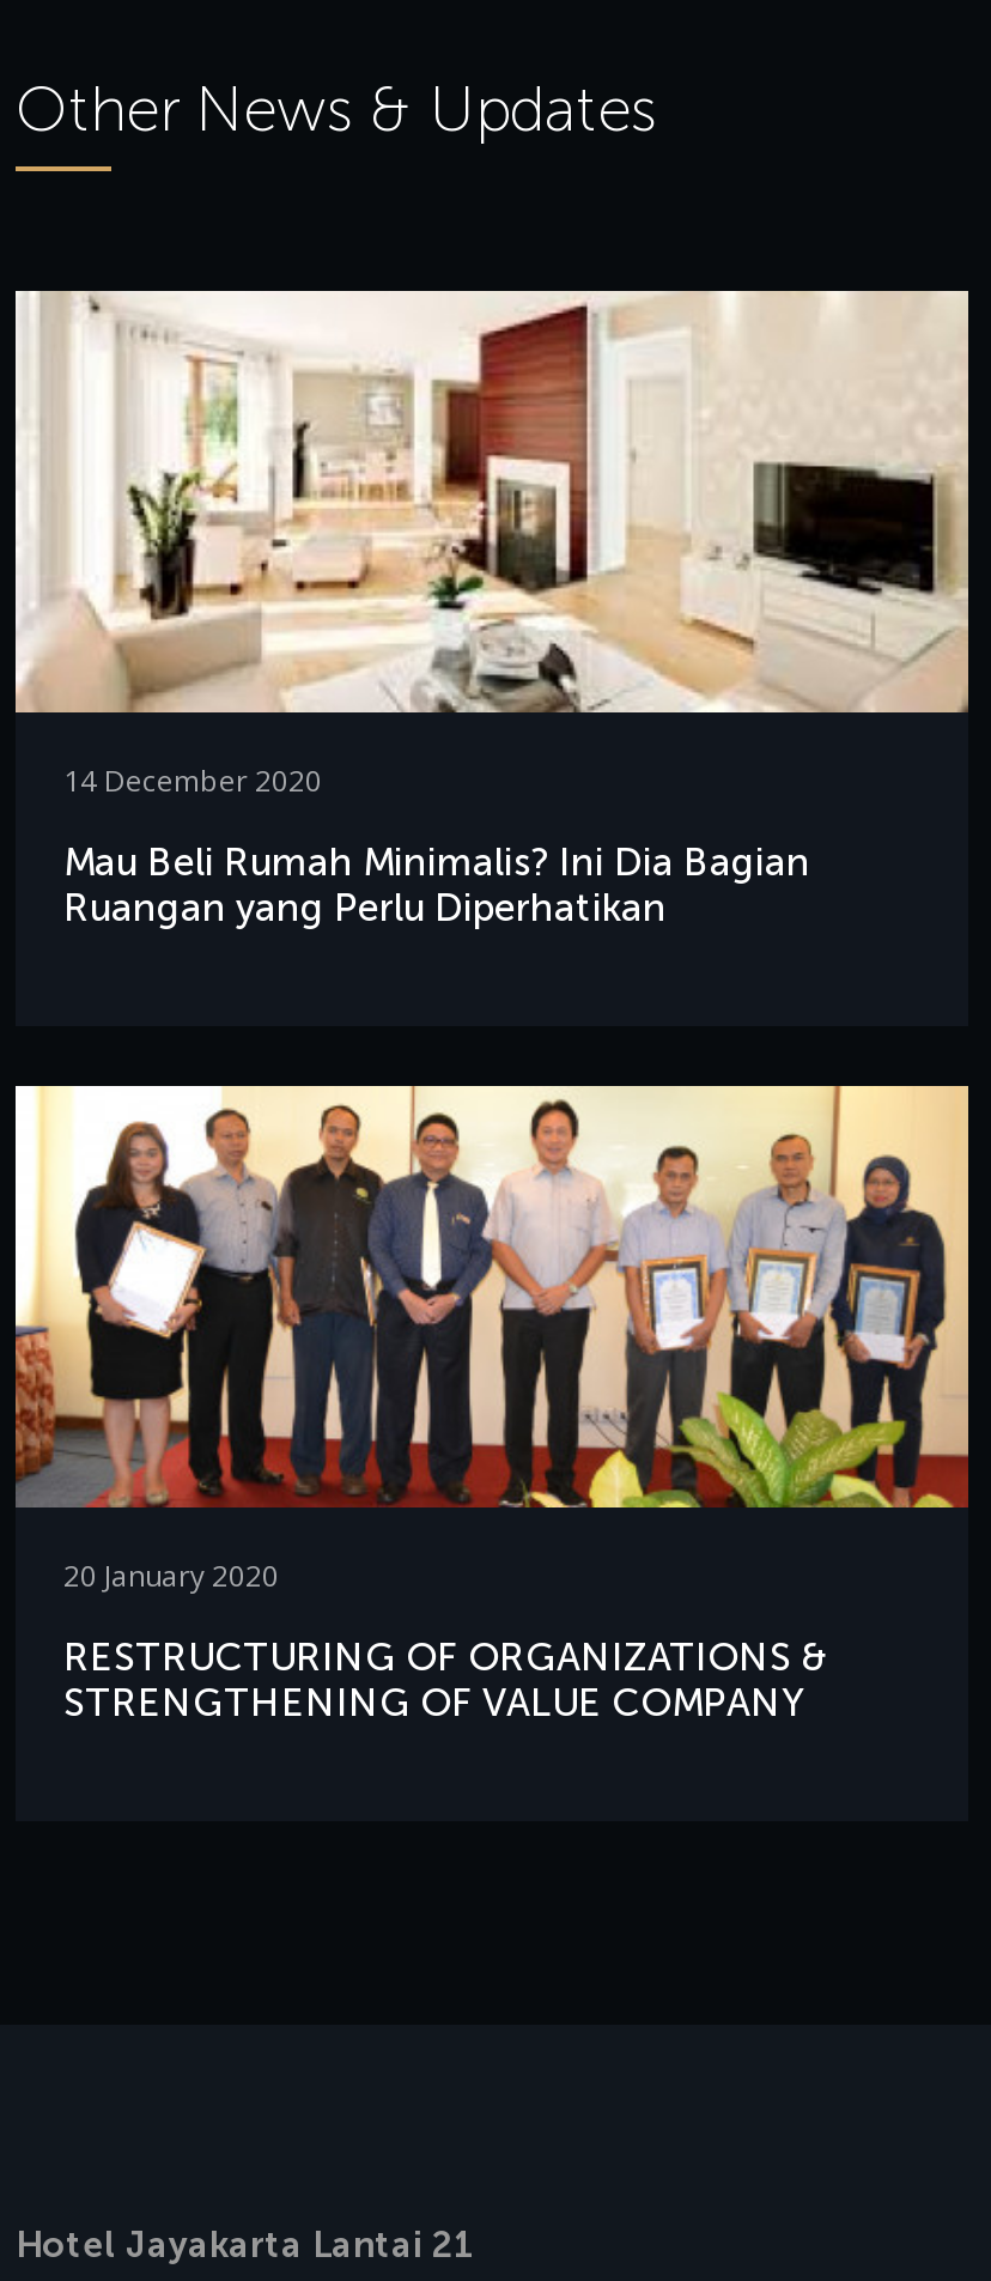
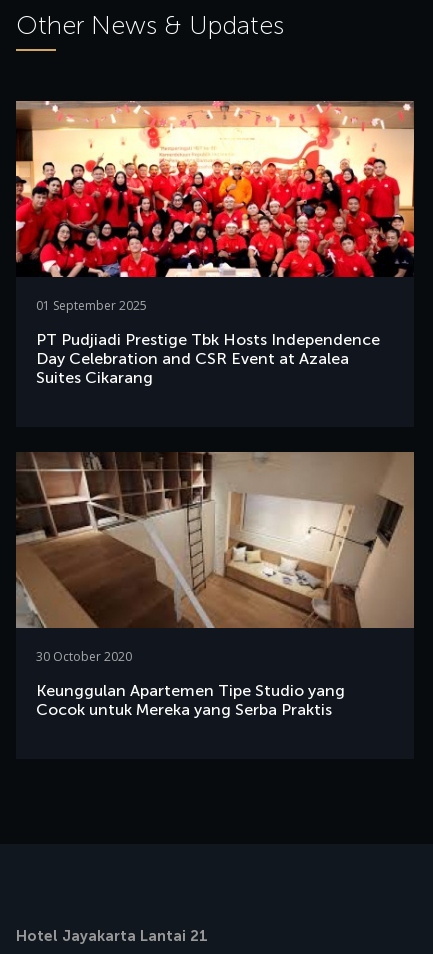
- [image]
- 14 December 2020
+ [image]
+ 01 September 2025

- Mau Beli Rumah Minimalis? Ini Dia Bagian
- Ruangan yang Perlu Diperhatikan
+ PT Pudjiadi Prestige Tbk Hosts Independence
+ Day Celebration and CSR Event at Azalea
+ Suites Cikarang

- [image]
- 20 January 2020
+ [image]
+ 30 October 2020

- RESTRUCTURING OF ORGANIZATIONS &
- STRENGTHENING OF VALUE COMPANY
+ Keunggulan Apartemen Tipe Studio yang
+ Cocok untuk Mereka yang Serba Praktis
